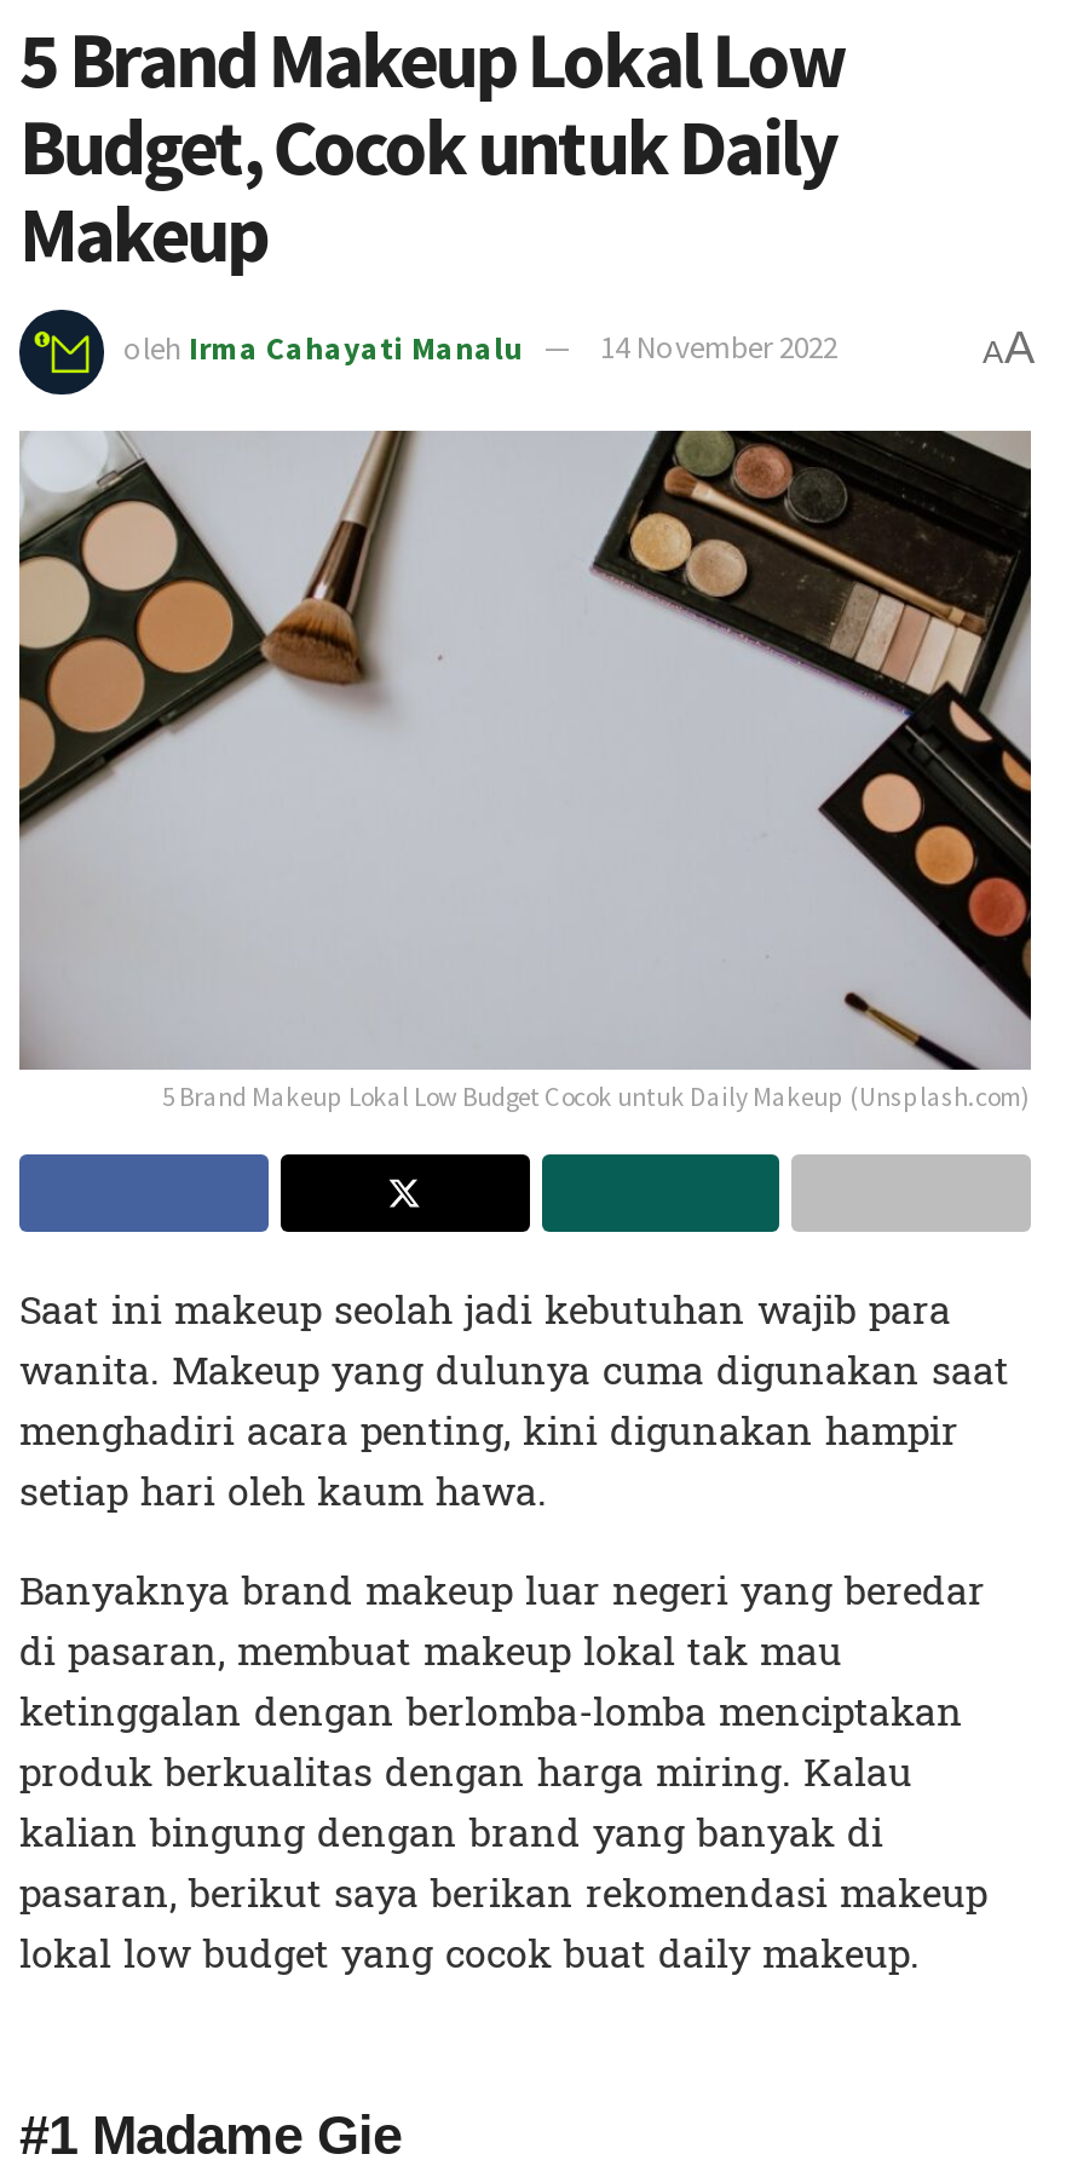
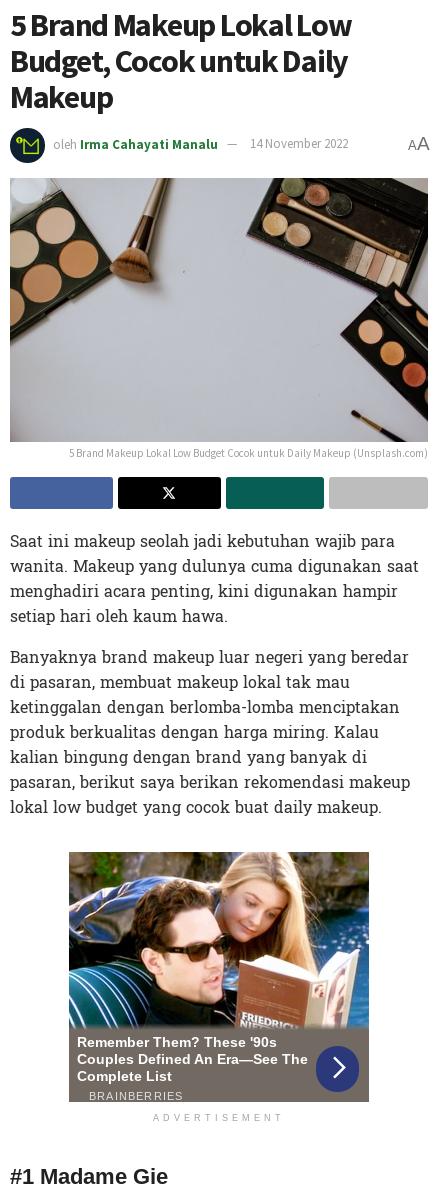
+ [image]
+ ADVERTISEMENT
